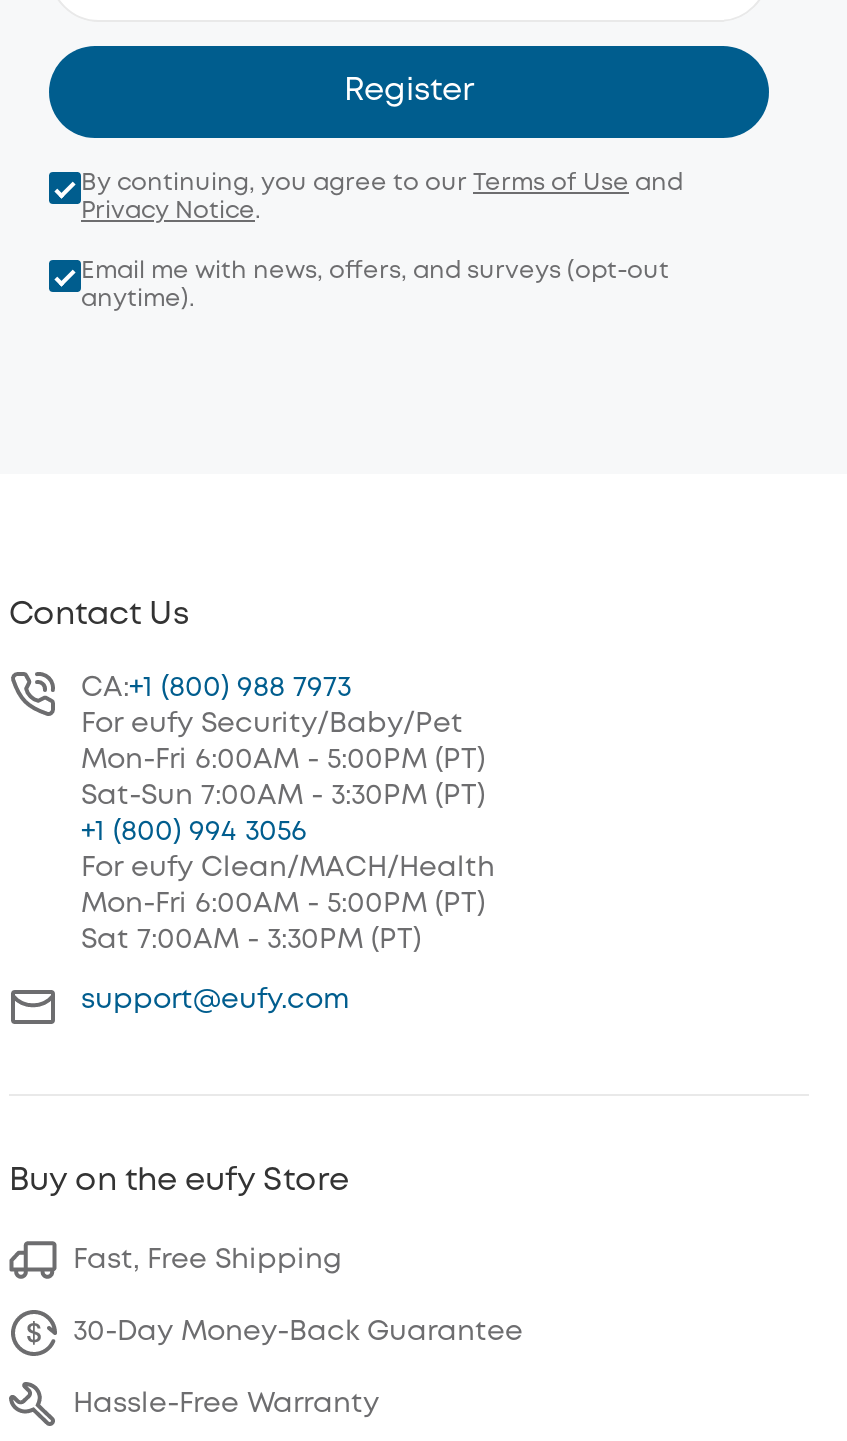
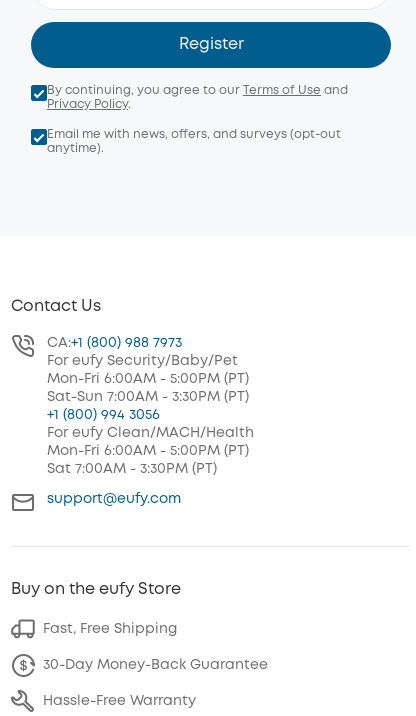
- Privacy Notice.
+ Privacy Policy.
